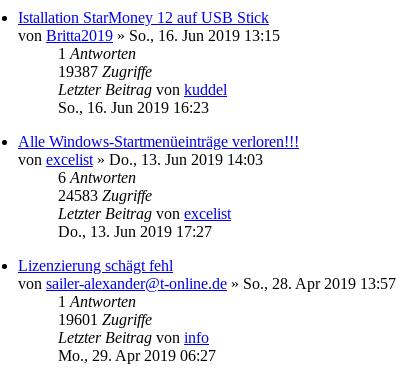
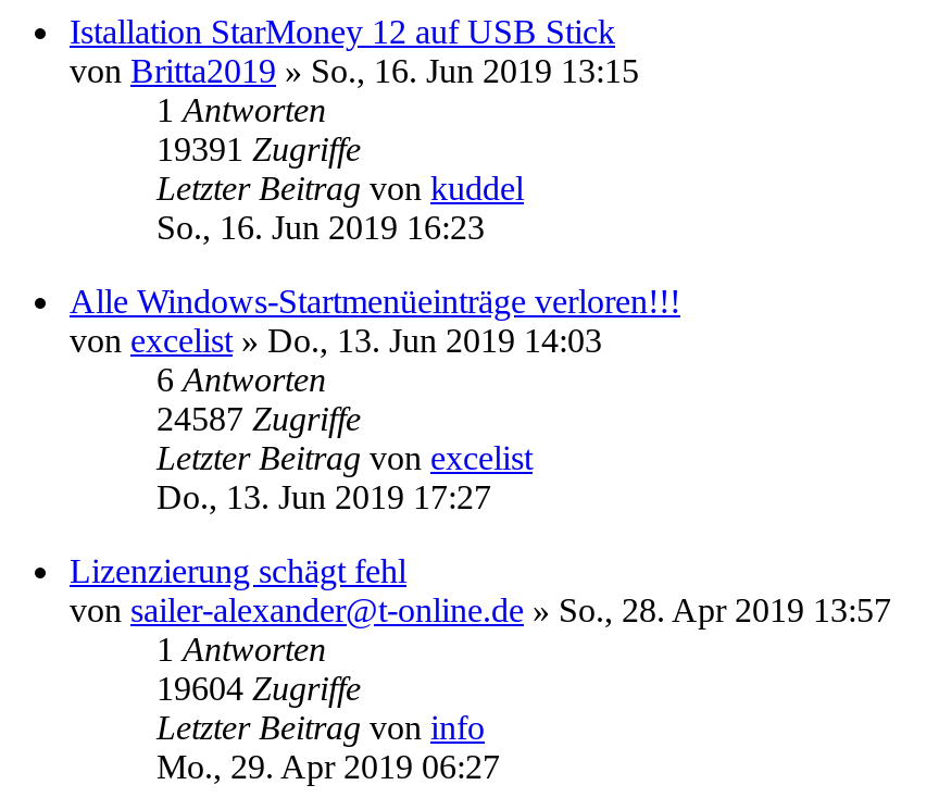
- 19387 Zugriffe
+ 19391 Zugriffe

- 24583 Zugriffe
+ 24587 Zugriffe

- 19601 Zugriffe
+ 19604 Zugriffe
